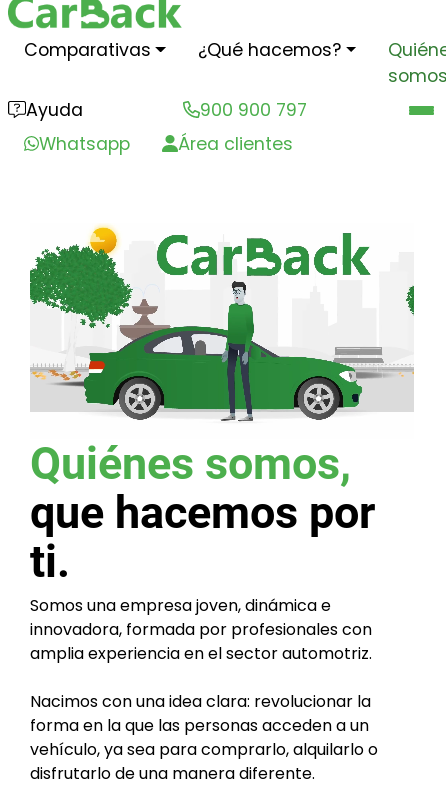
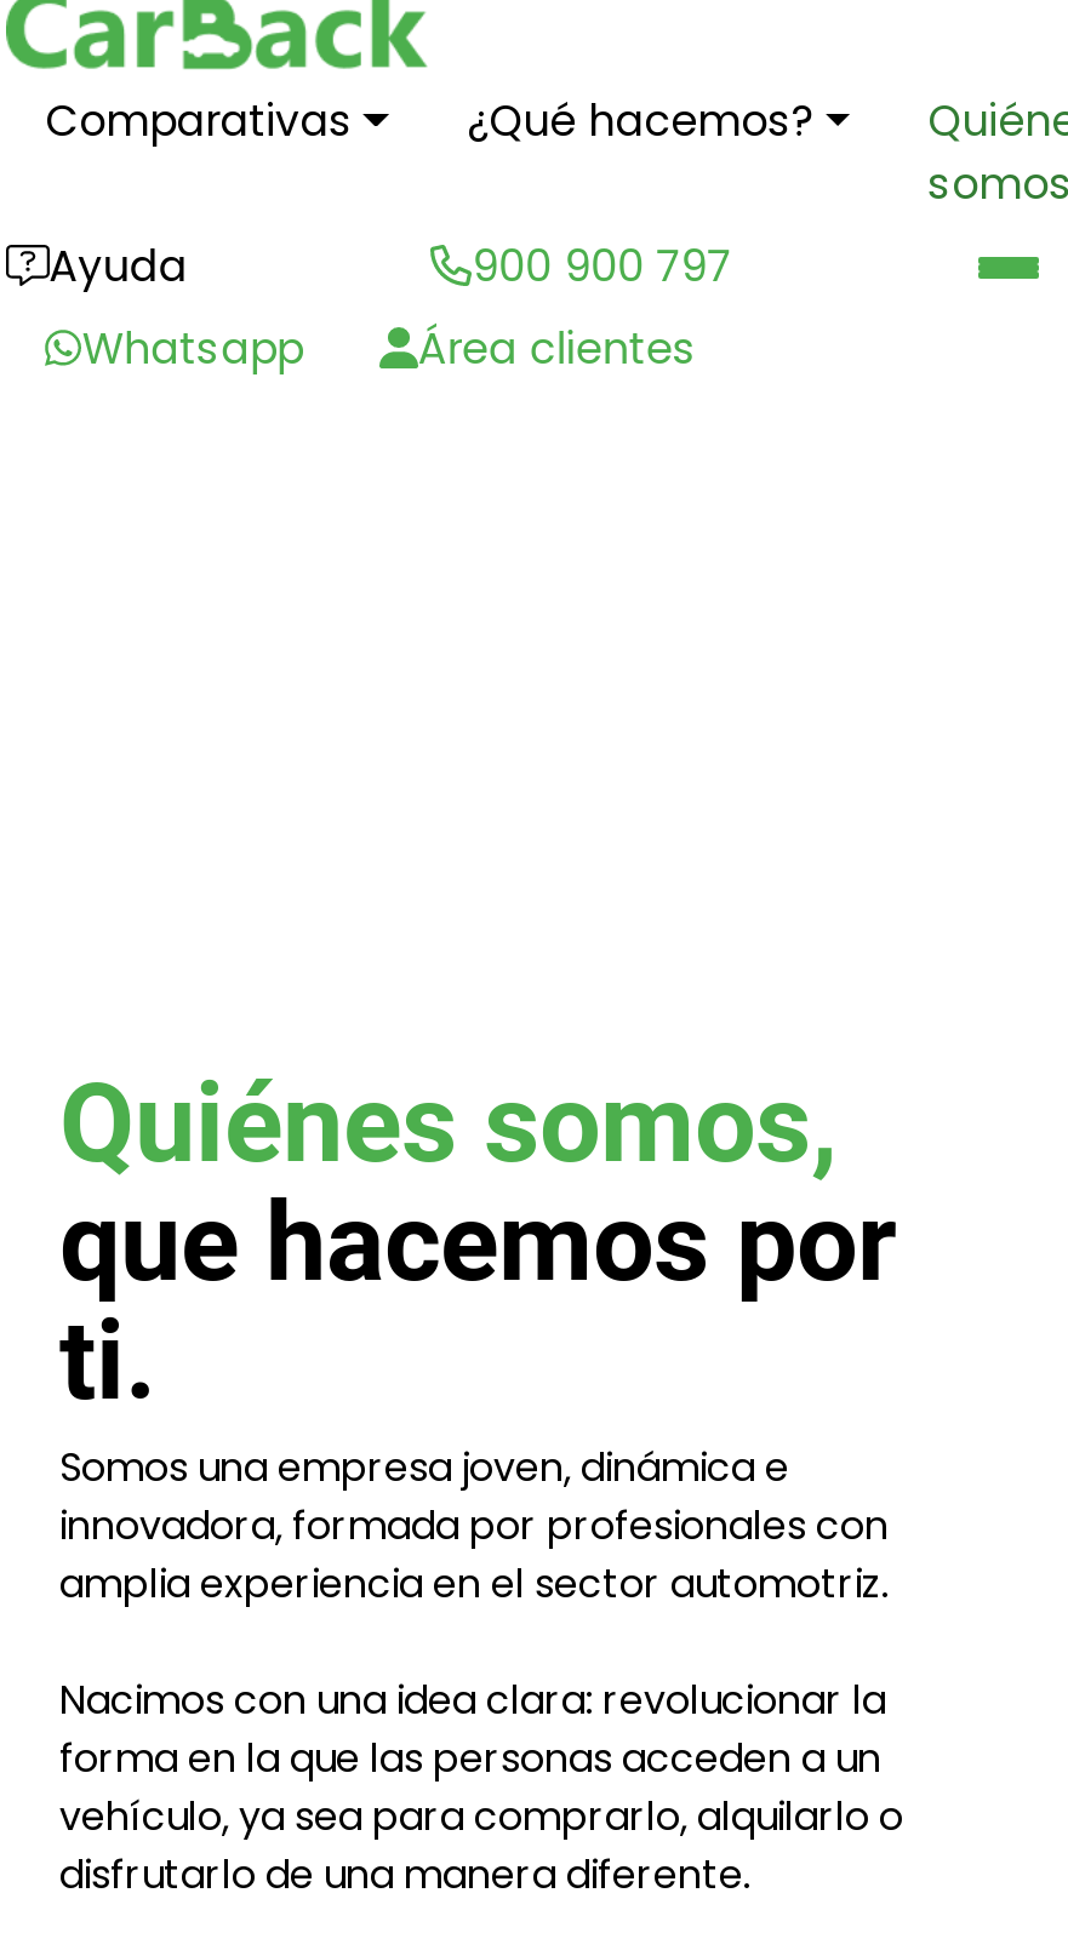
- [image]
